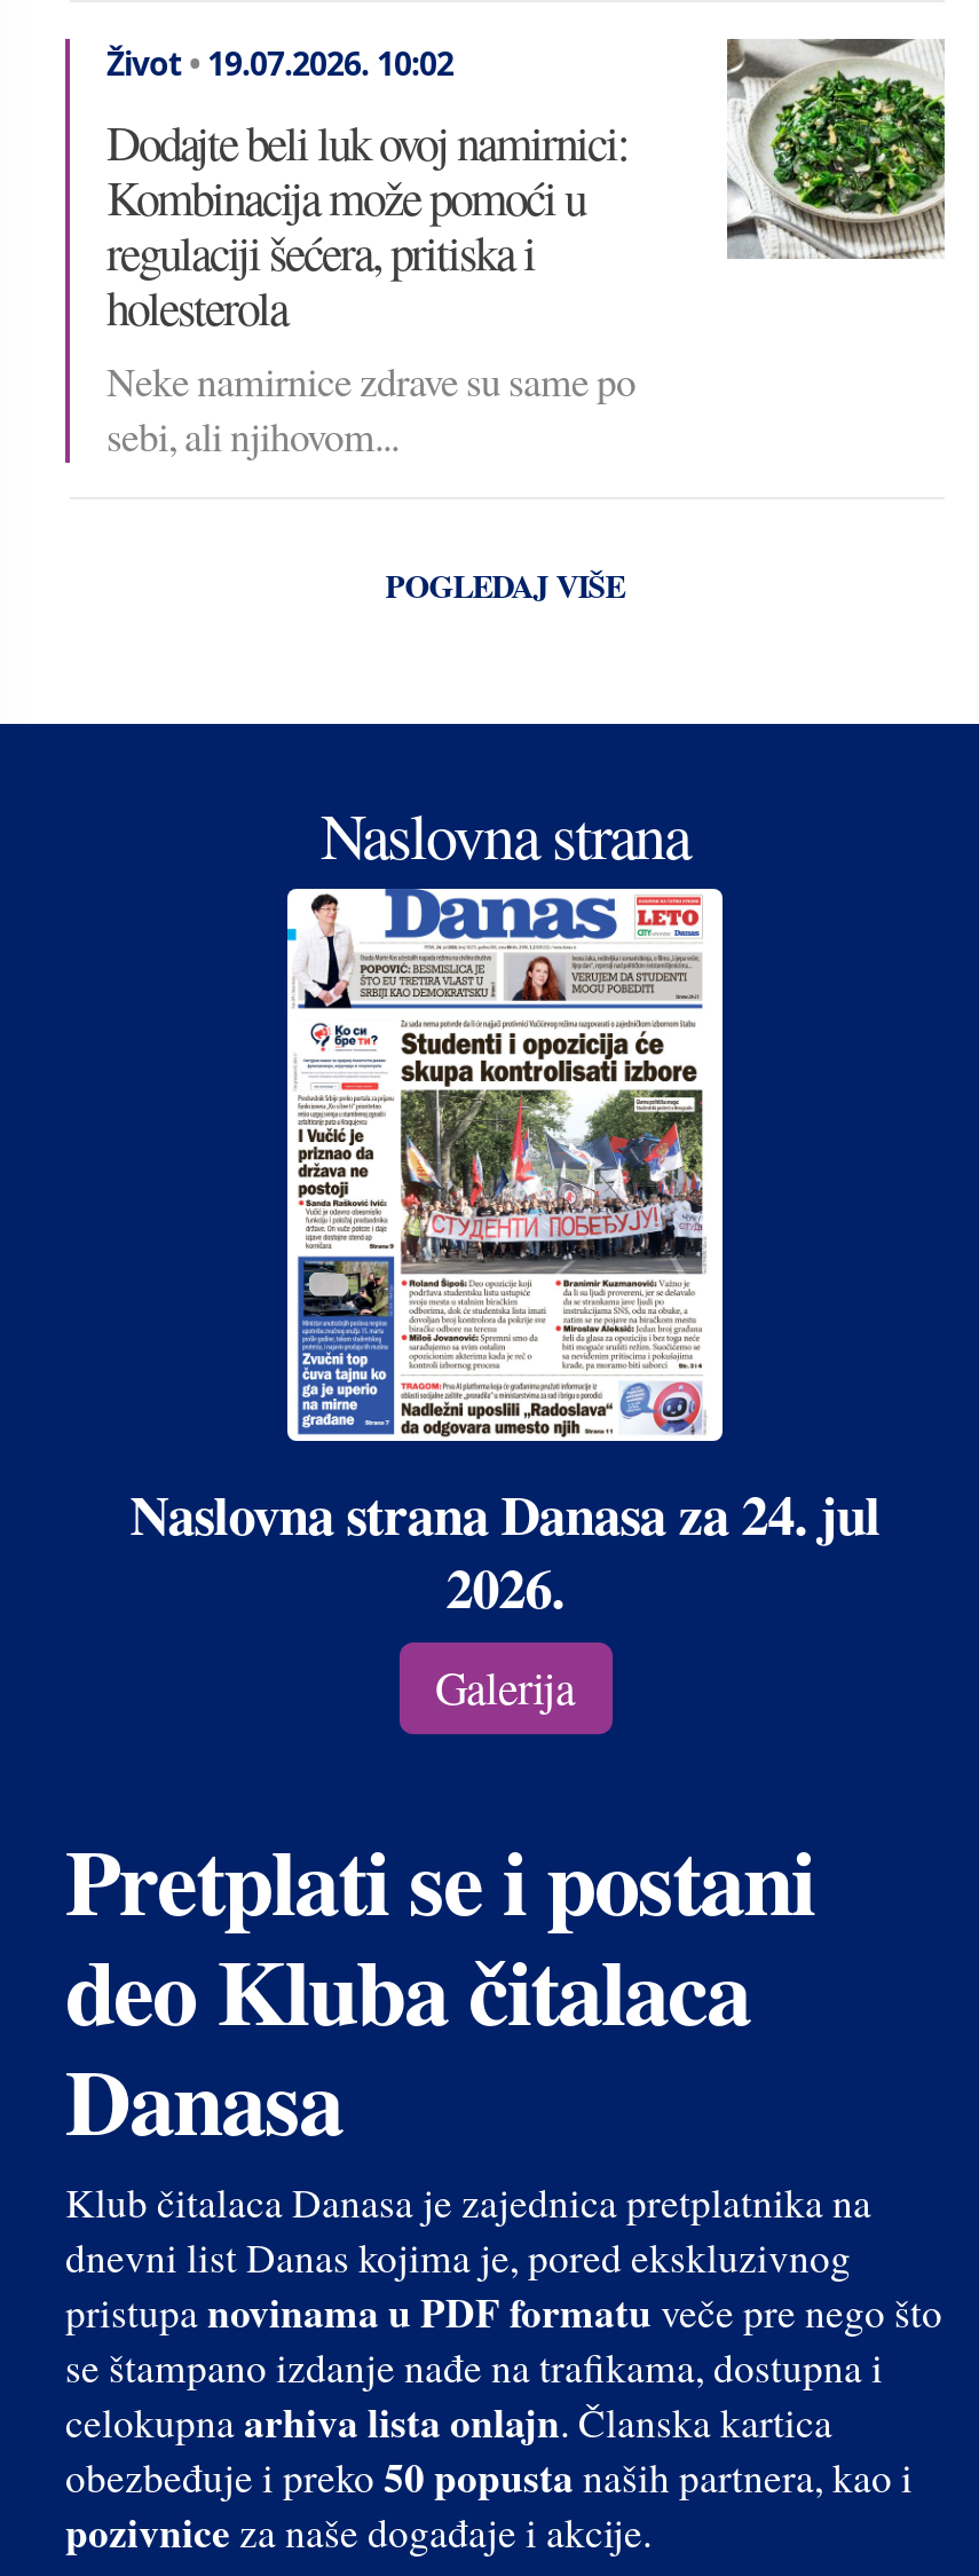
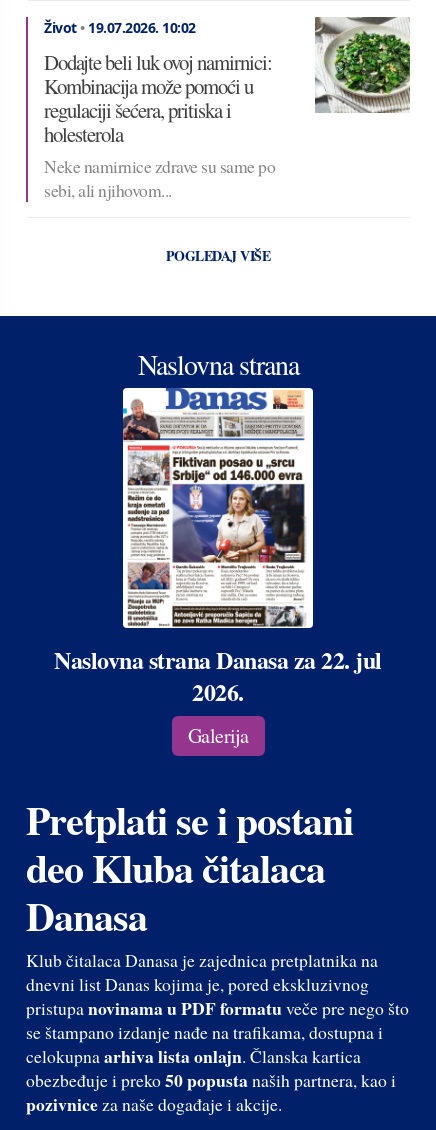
- [image]
- Naslovna strana Danasa za 24. jul
+ [image]
+ Naslovna strana Danasa za 22. jul
